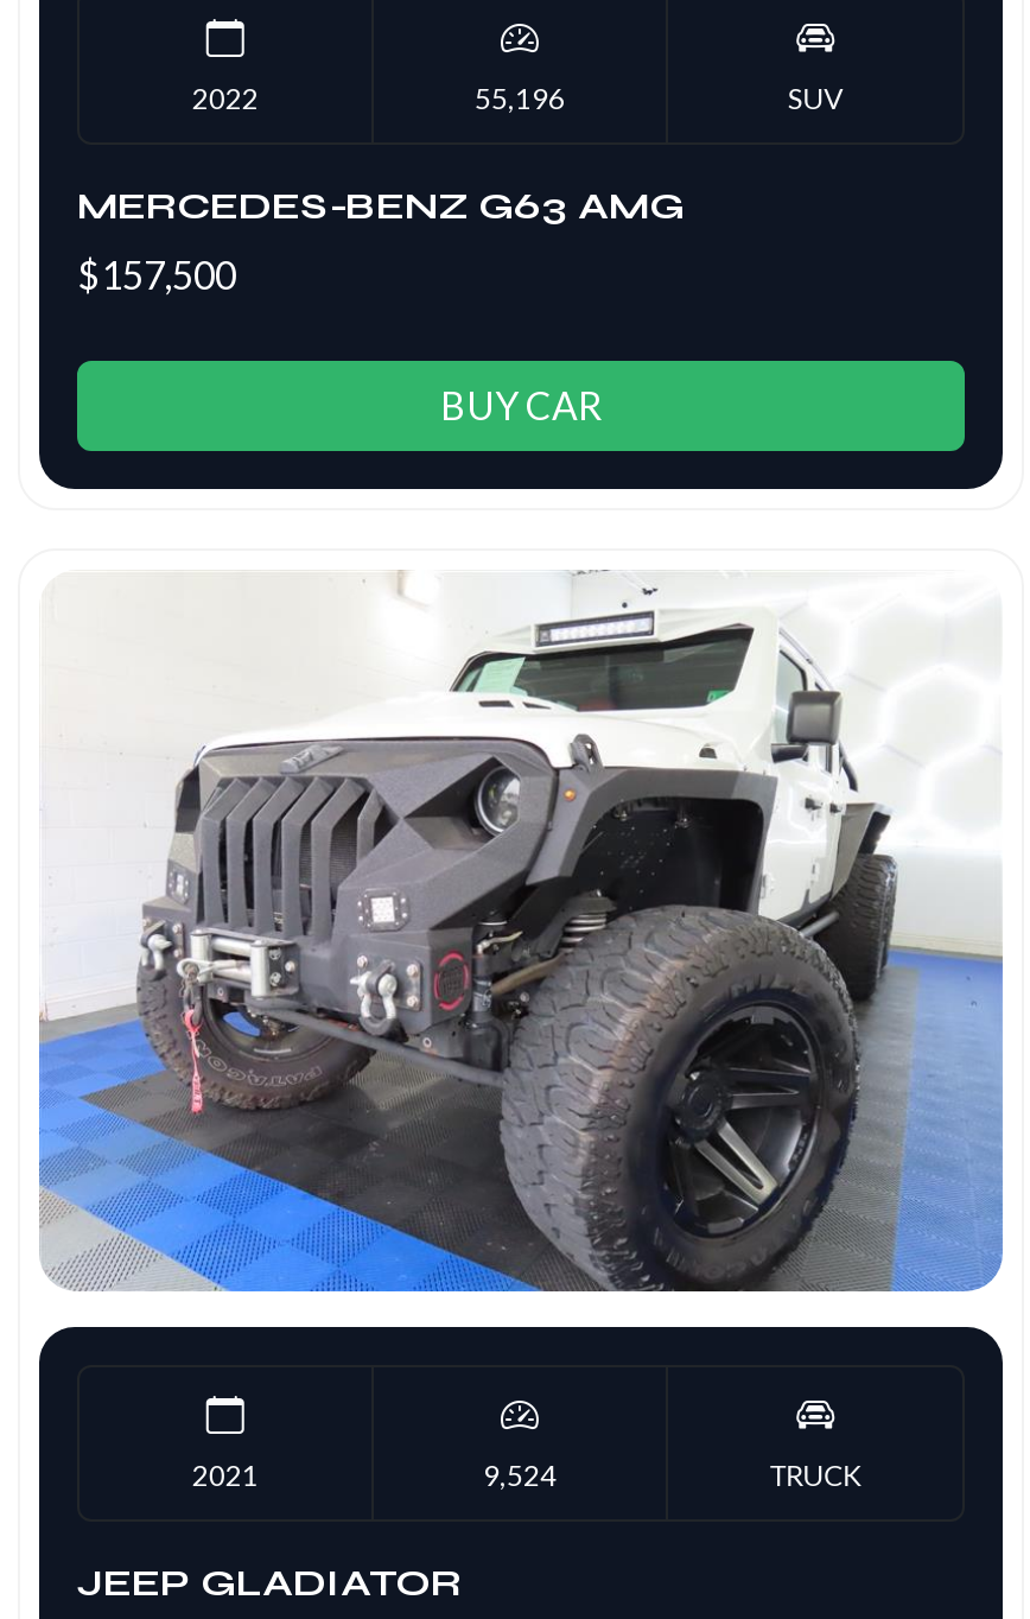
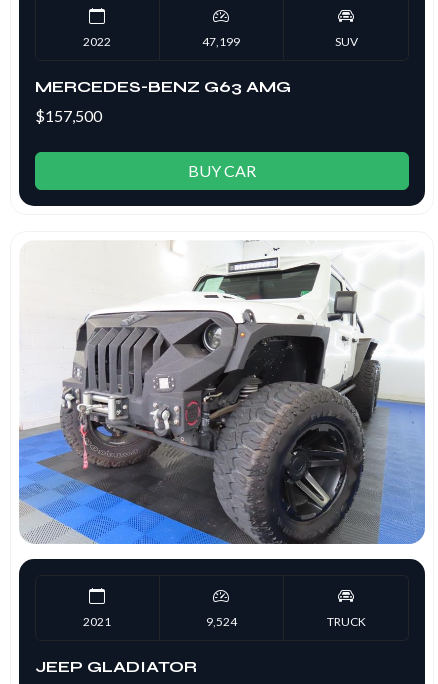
- 55,196
+ 47,199
